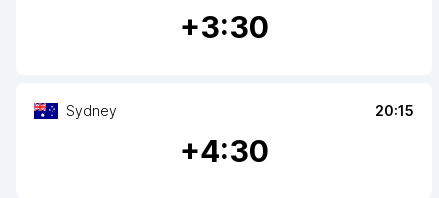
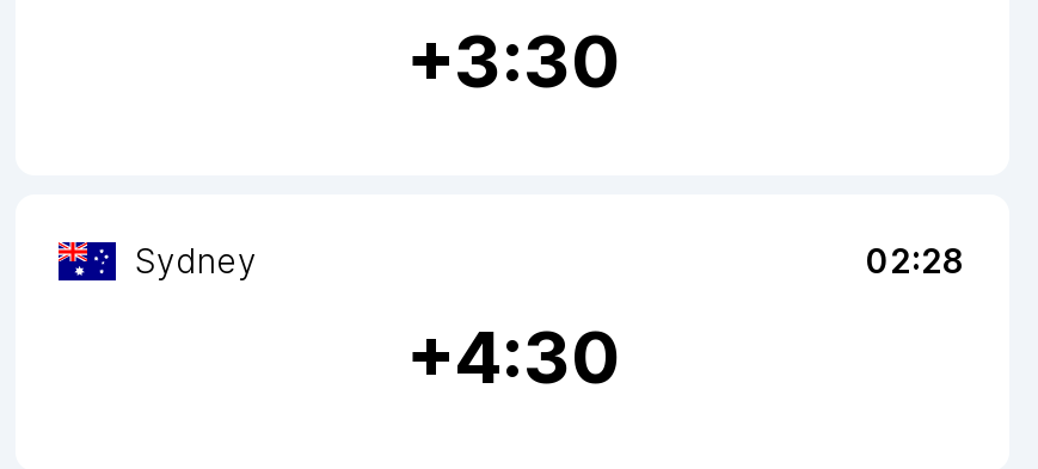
- 20:15
+ 02:28
